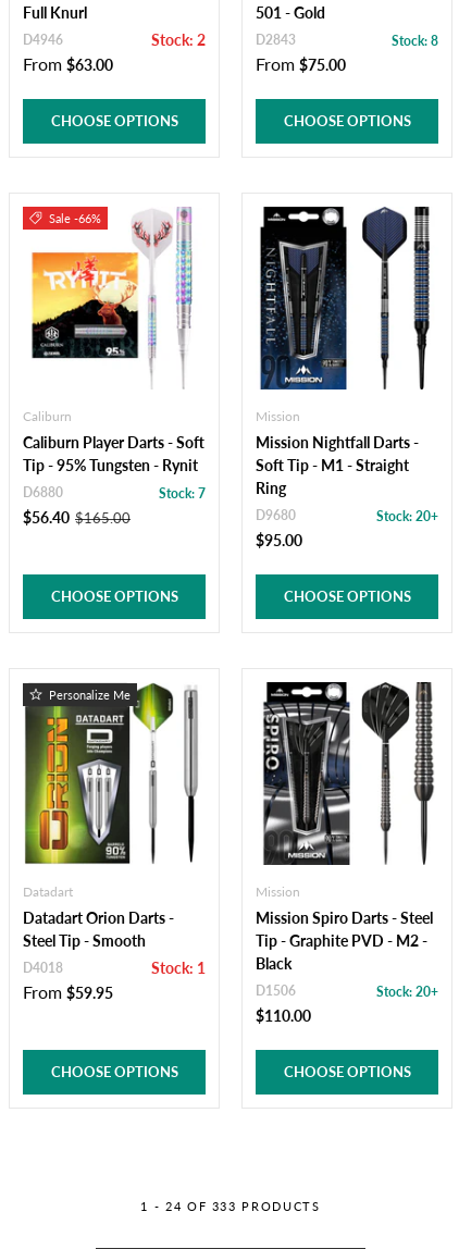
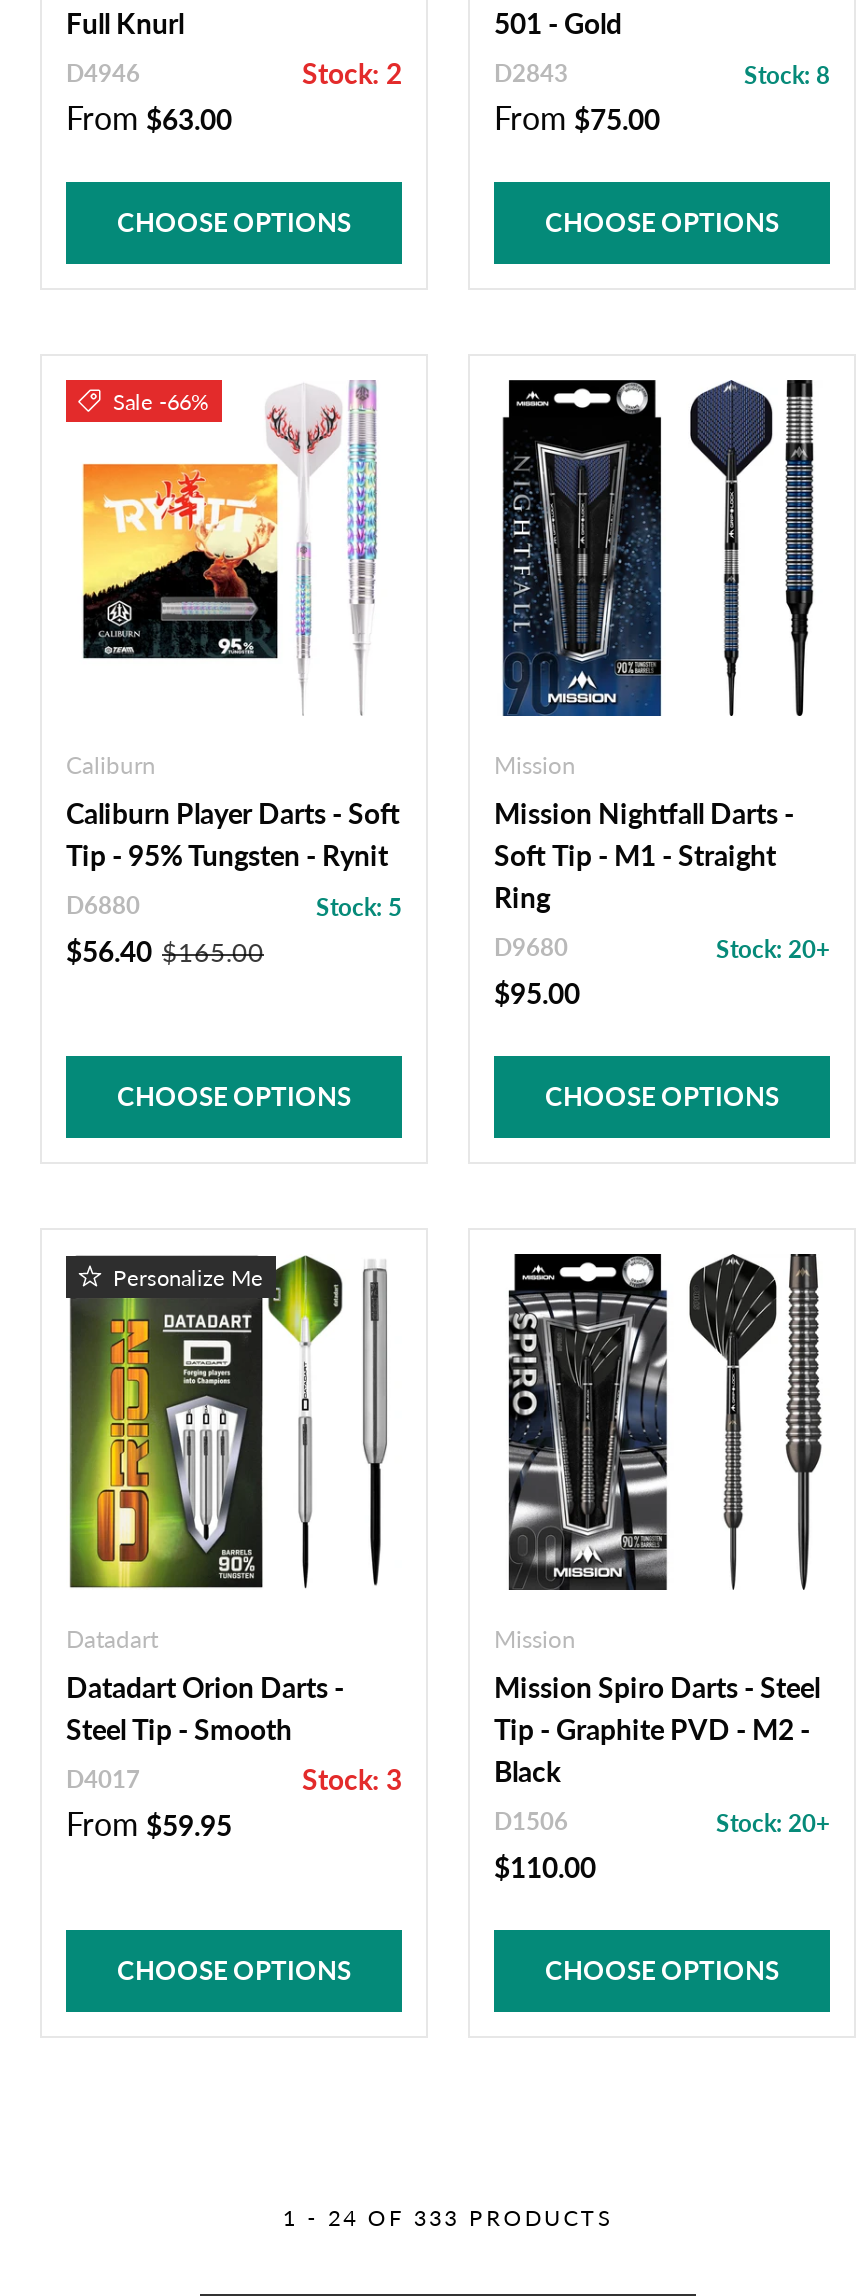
- Stock: 7
+ Stock: 5

- D4018
- Stock: 1
+ D4017
+ Stock: 3
